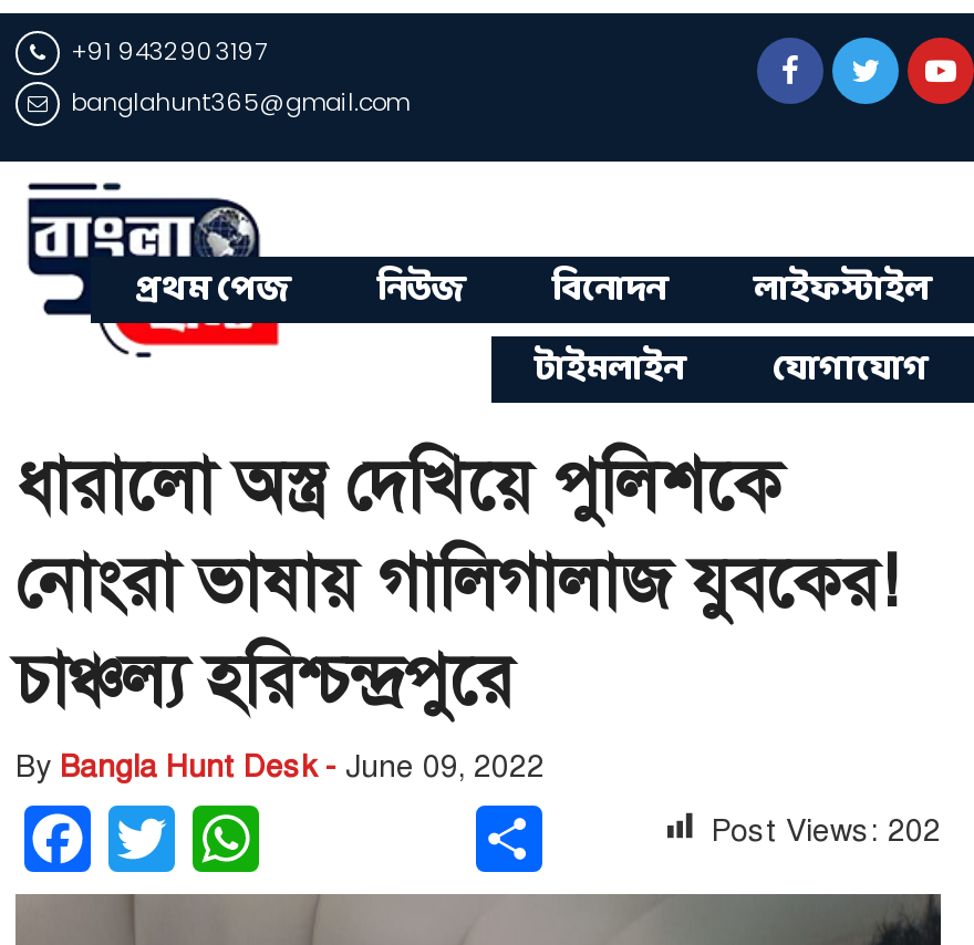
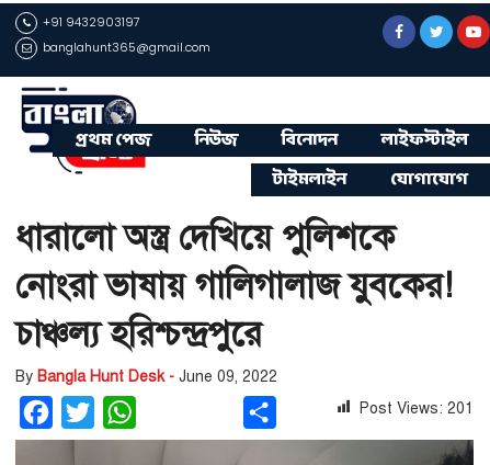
- Post Views: 202
+ Post Views: 201
